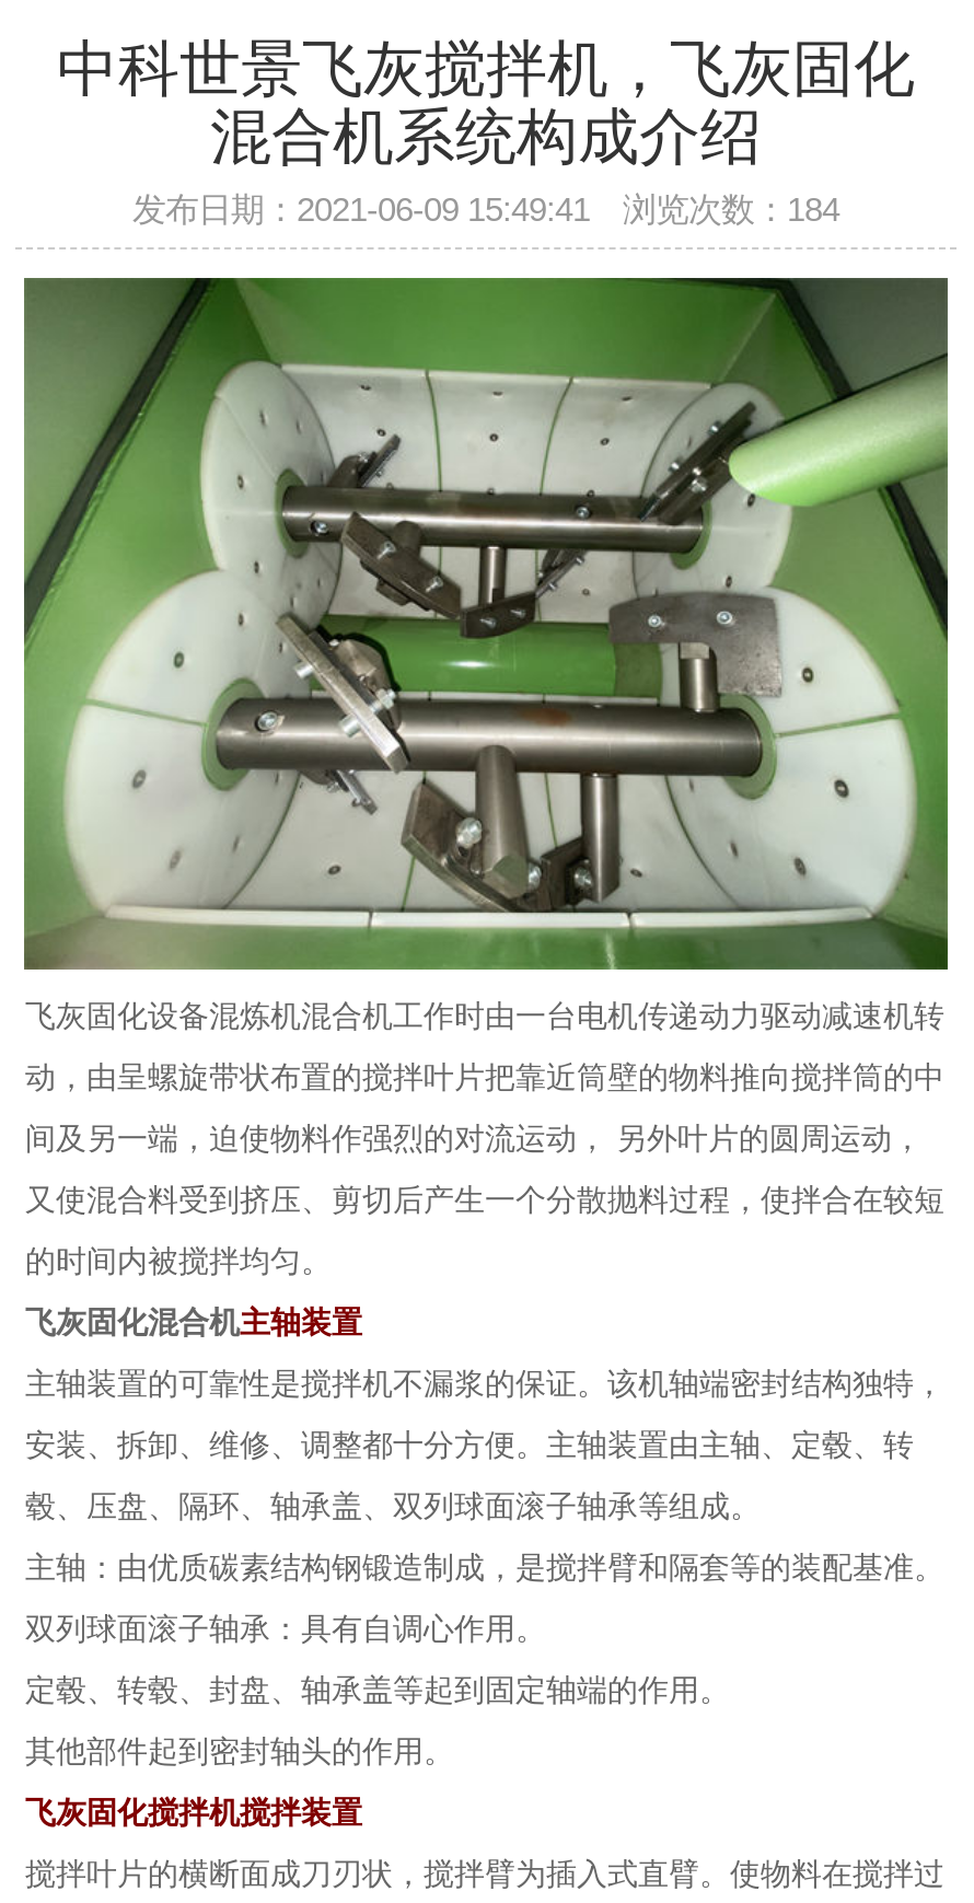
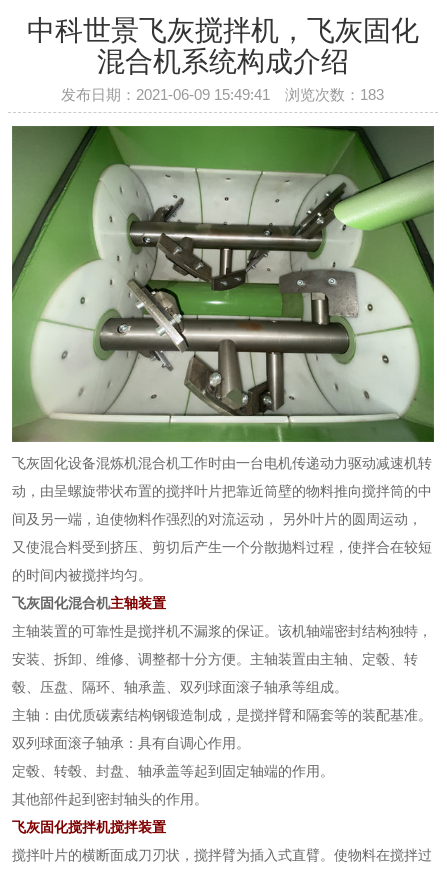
- 发布日期：2021-06-09 15:49:41 浏览次数：184
+ 发布日期：2021-06-09 15:49:41 浏览次数：183
